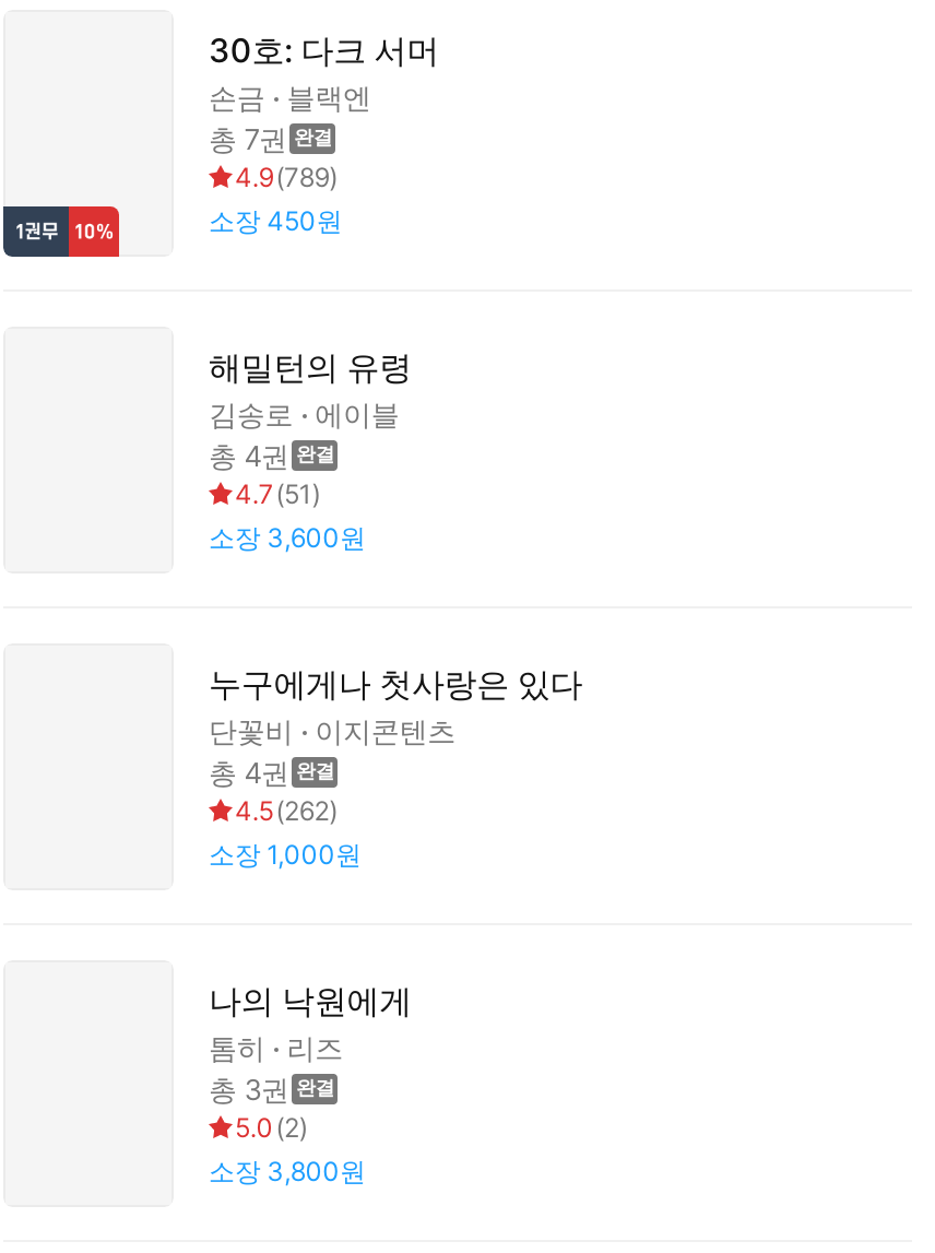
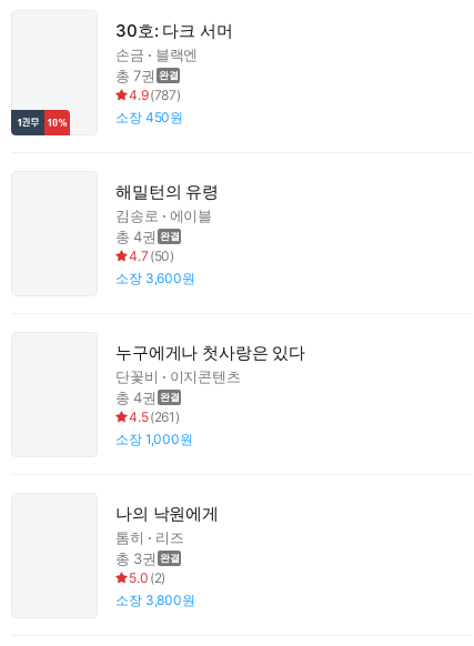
- 4.9(789)
+ 4.9(787)

- 4.7 (51)
+ 4.7 (50)

- 4.5(262)
+ 4.5(261)
